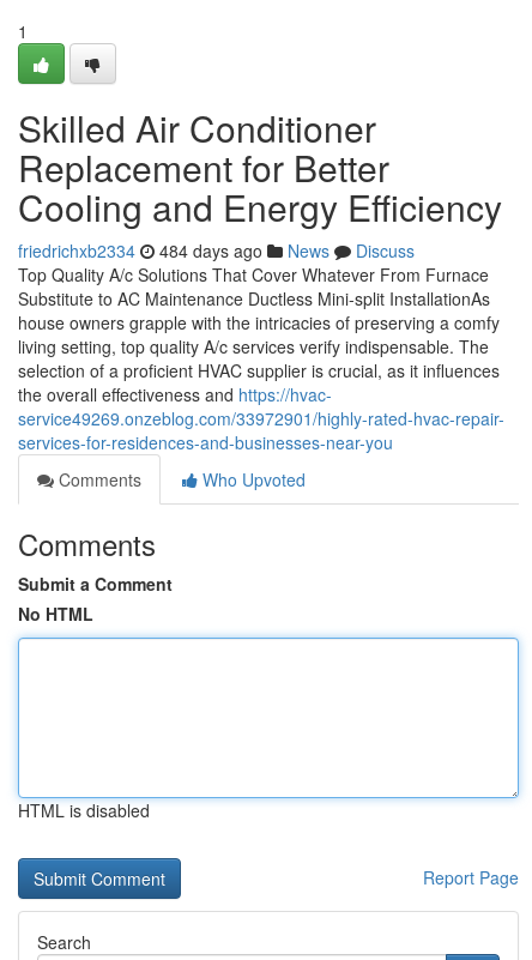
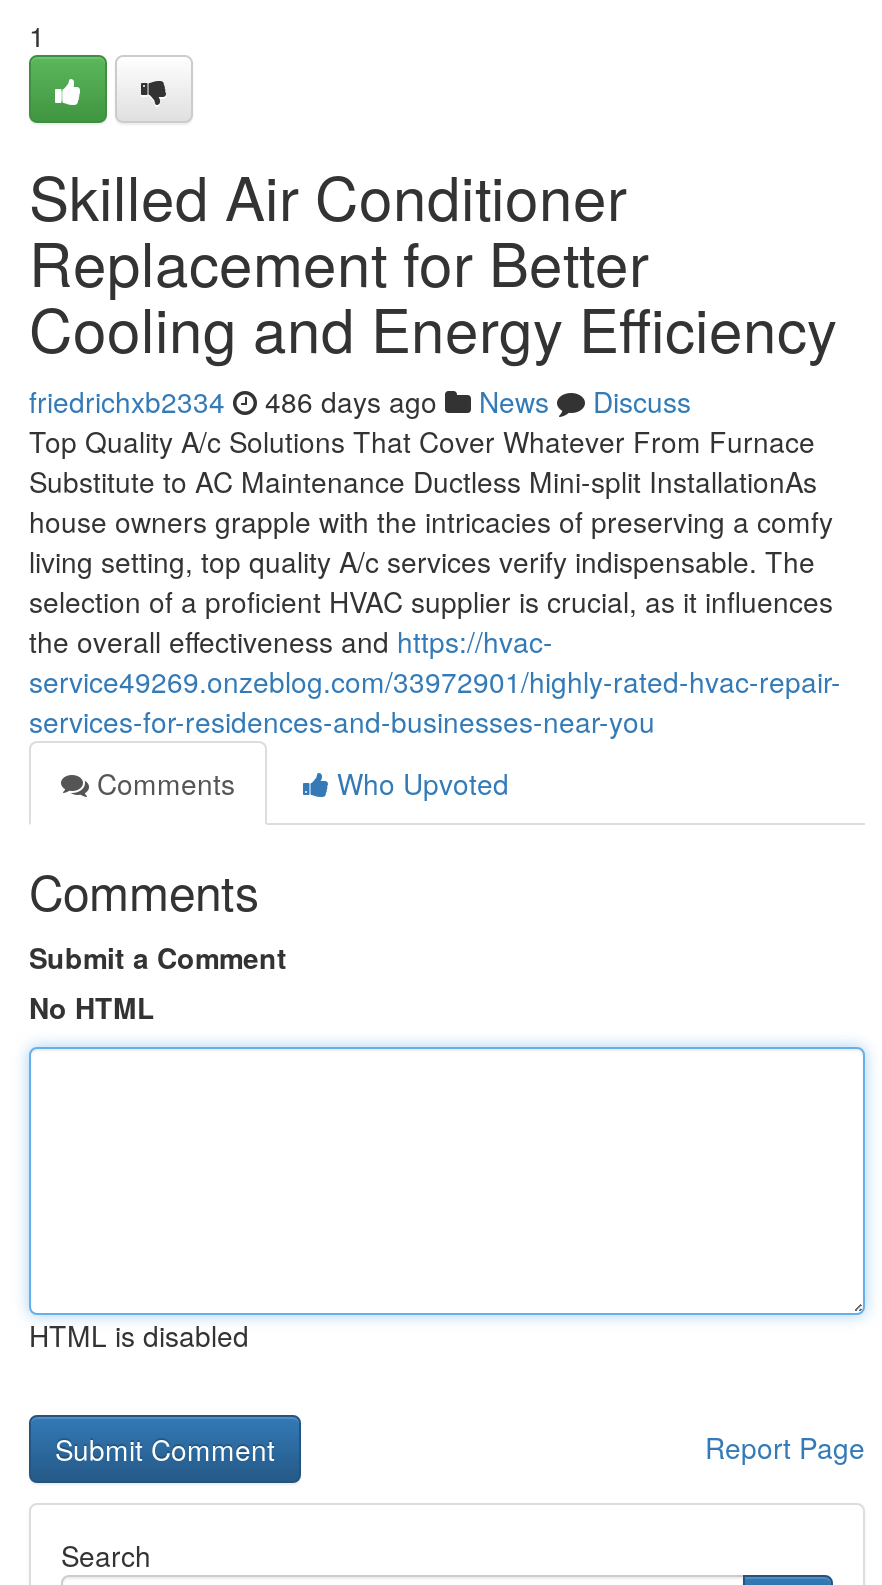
- friedrichxb2334 484 days ago News Discuss
+ friedrichxb2334 486 days ago News Discuss
